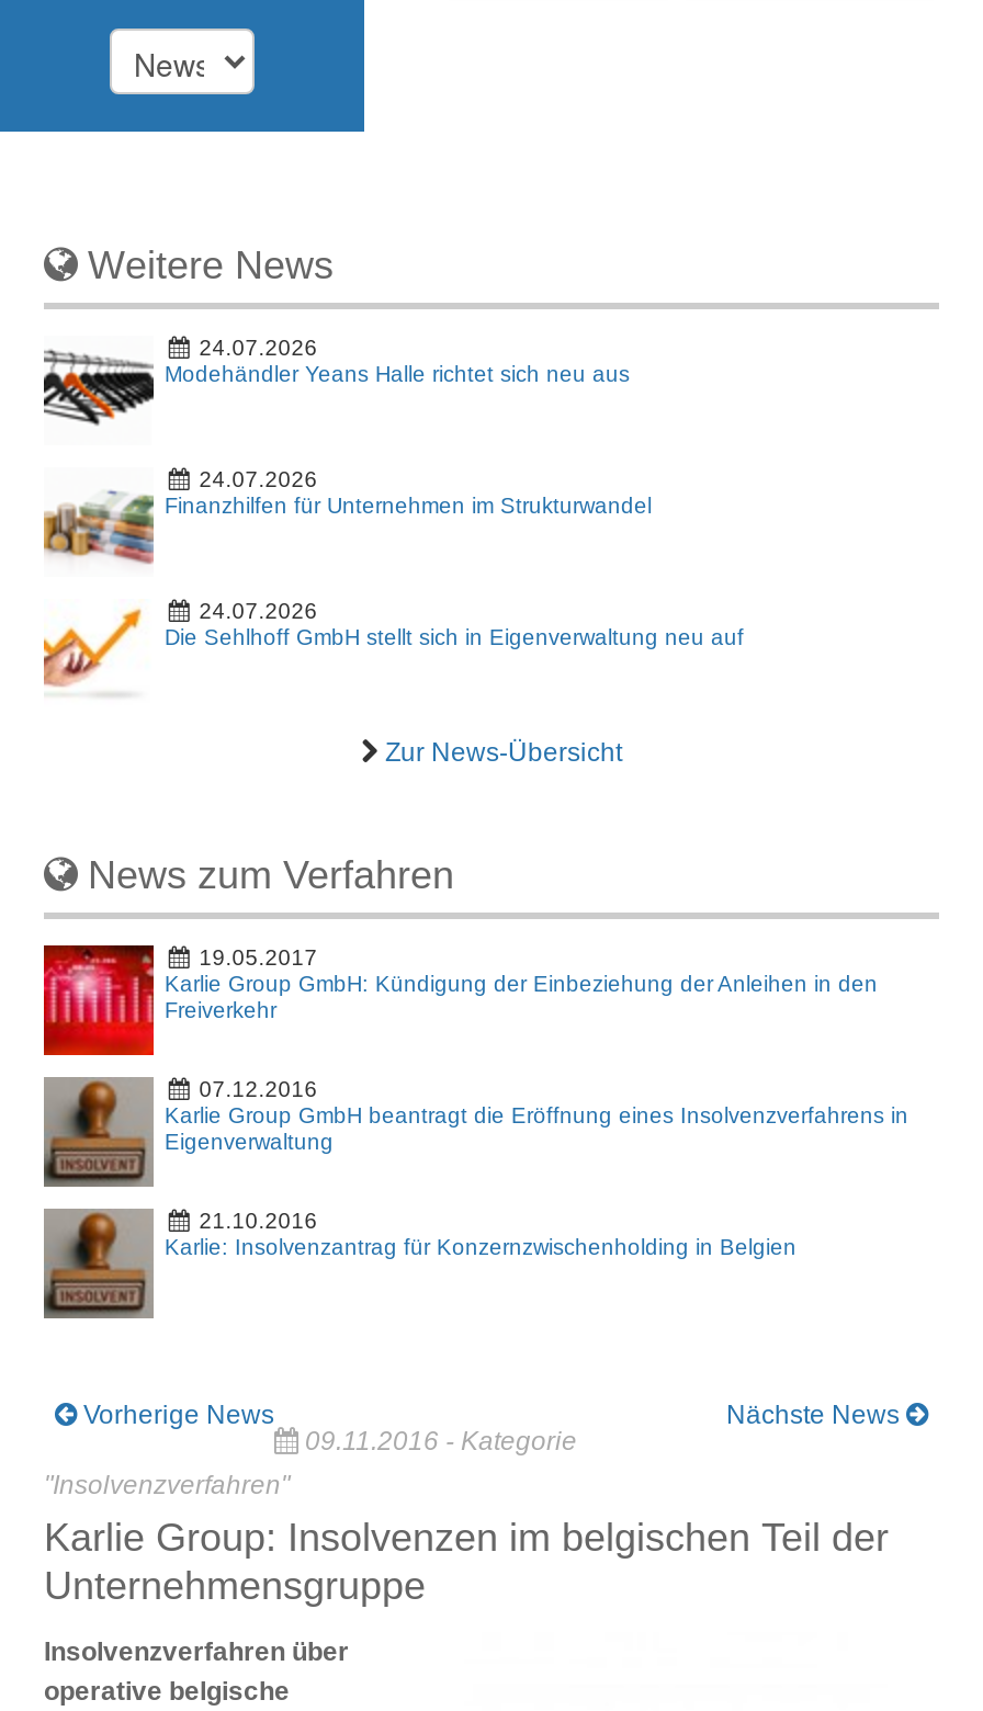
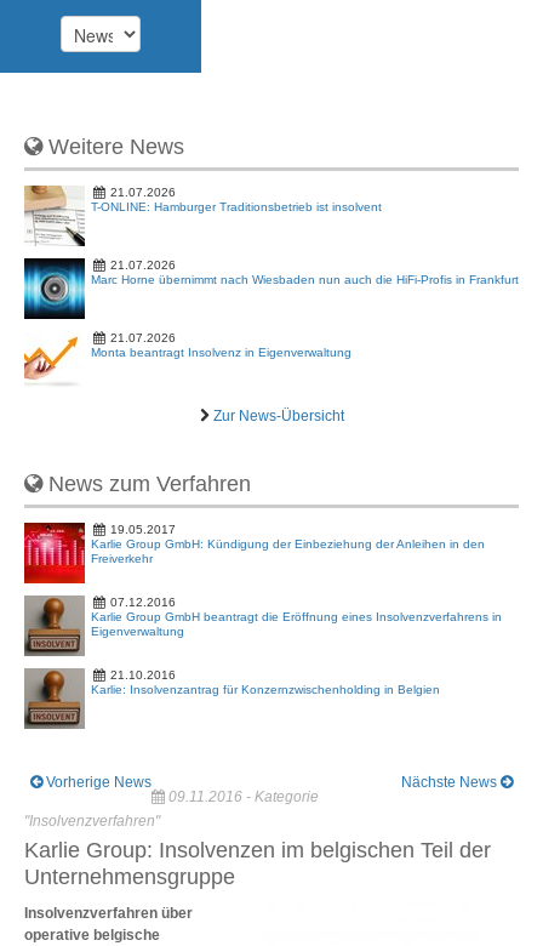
- [image]
- 24.07.2026
- Modehändler Yeans Halle richtet sich neu aus
+ [image]
+ 21.07.2026
+ T-ONLINE: Hamburger Traditionsbetrieb ist insolvent

- [image]
- 24.07.2026
- Finanzhilfen für Unternehmen im Strukturwandel
+ [image]
+ 21.07.2026
+ Marc Horne übernimmt nach Wiesbaden nun auch die HiFi-Profis in Frankfurt

- 24.07.2026
- Die Sehlhoff GmbH stellt sich in Eigenverwaltung neu auf
+ 21.07.2026
+ Monta beantragt Insolvenz in Eigenverwaltung
